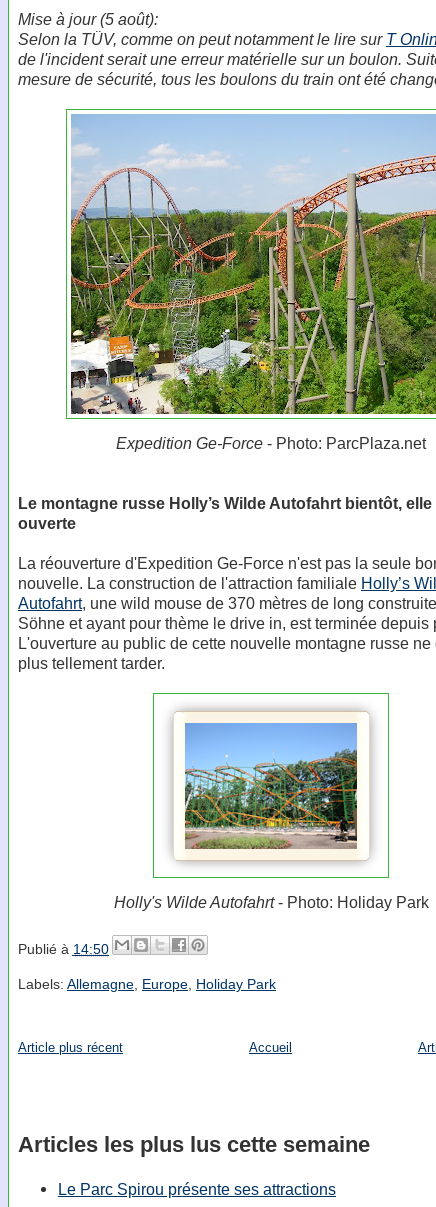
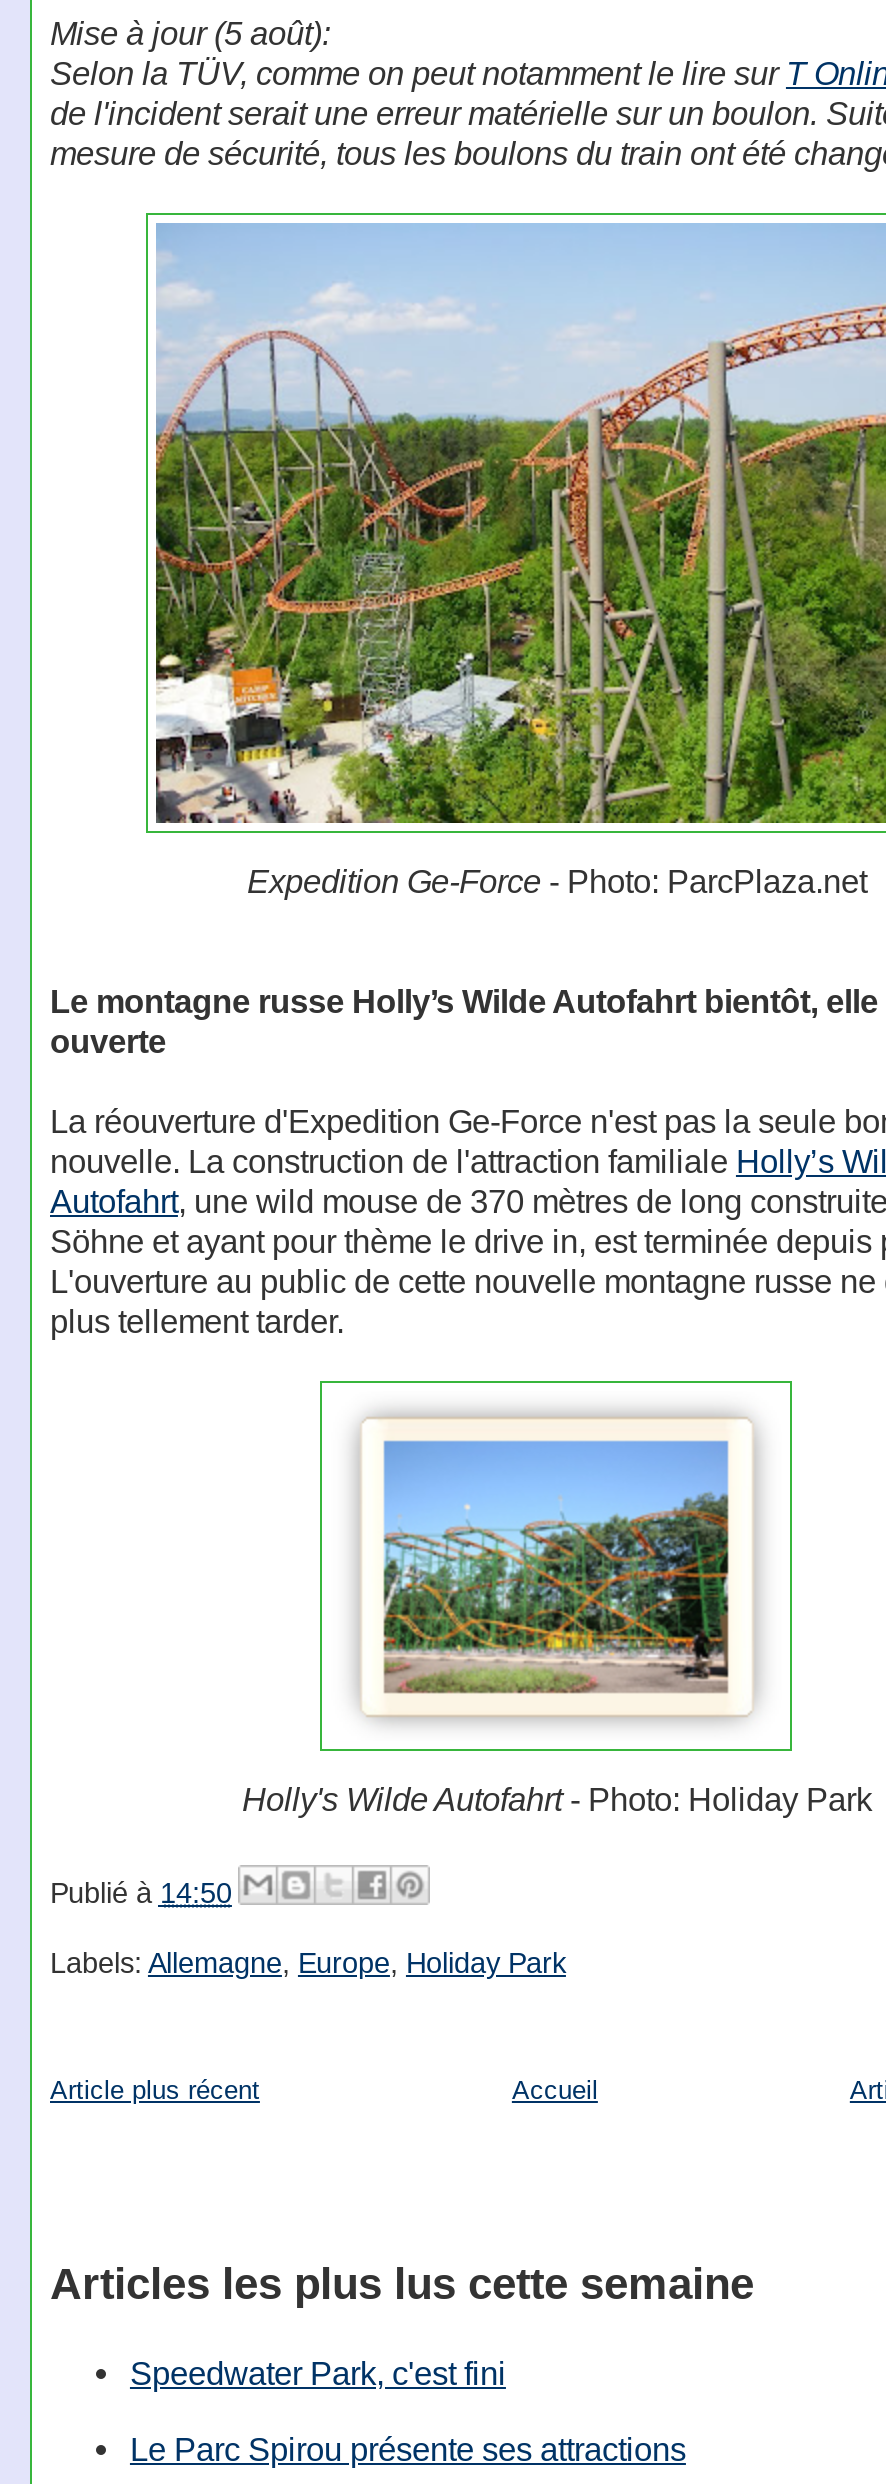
+ Speedwater Park, c'est fini
